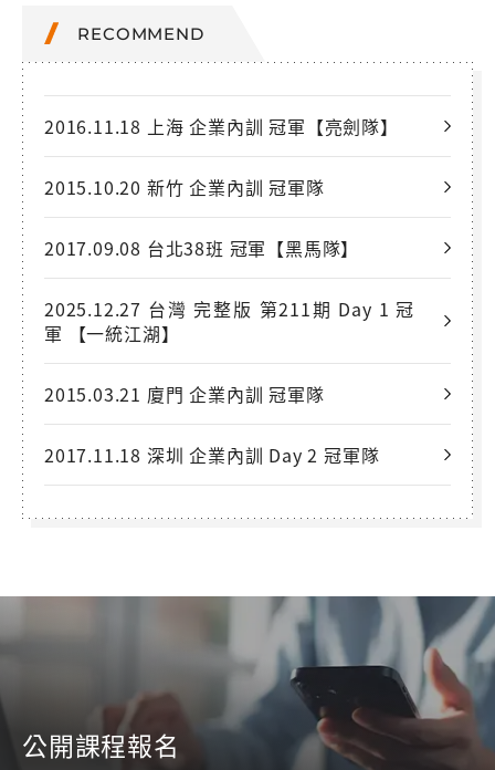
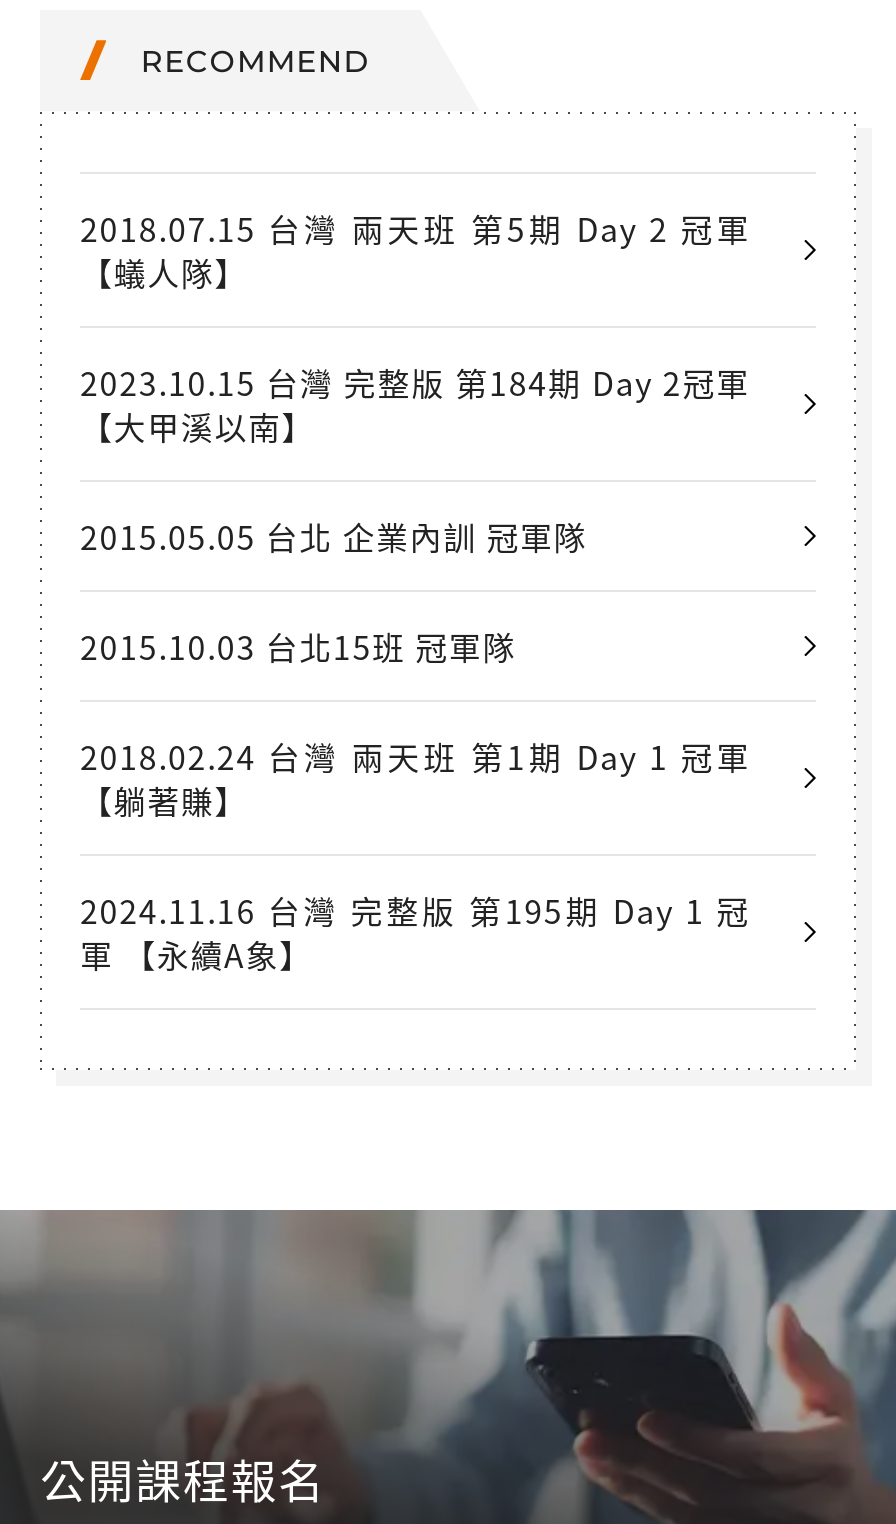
- 2016.11.18 上海 企業內訓 冠軍【亮劍隊】
+ 2018.07.15 台灣 兩天班 第5期 Day 2 冠軍
+ 【蟻人隊】

- 2015.10.20 新竹 企業內訓 冠軍隊
+ 2023.10.15 台灣 完整版 第184期 Day 2冠軍
+ 【大甲溪以南】

- 2017.09.08 台北38班 冠軍【黑馬隊】
+ 2015.05.05 台北 企業內訓 冠軍隊

- 2025.12.27 台灣 完整版 第211期 Day 1 冠
- 軍 【一統江湖】
+ 2015.10.03 台北15班 冠軍隊

- 2015.03.21 廈門 企業內訓 冠軍隊
+ 2018.02.24 台灣 兩天班 第1期 Day 1 冠軍
+ 【躺著賺】

- 2017.11.18 深圳 企業內訓 Day 2 冠軍隊
+ 2024.11.16 台灣 完整版 第195期 Day 1 冠
+ 軍 【永續A象】
